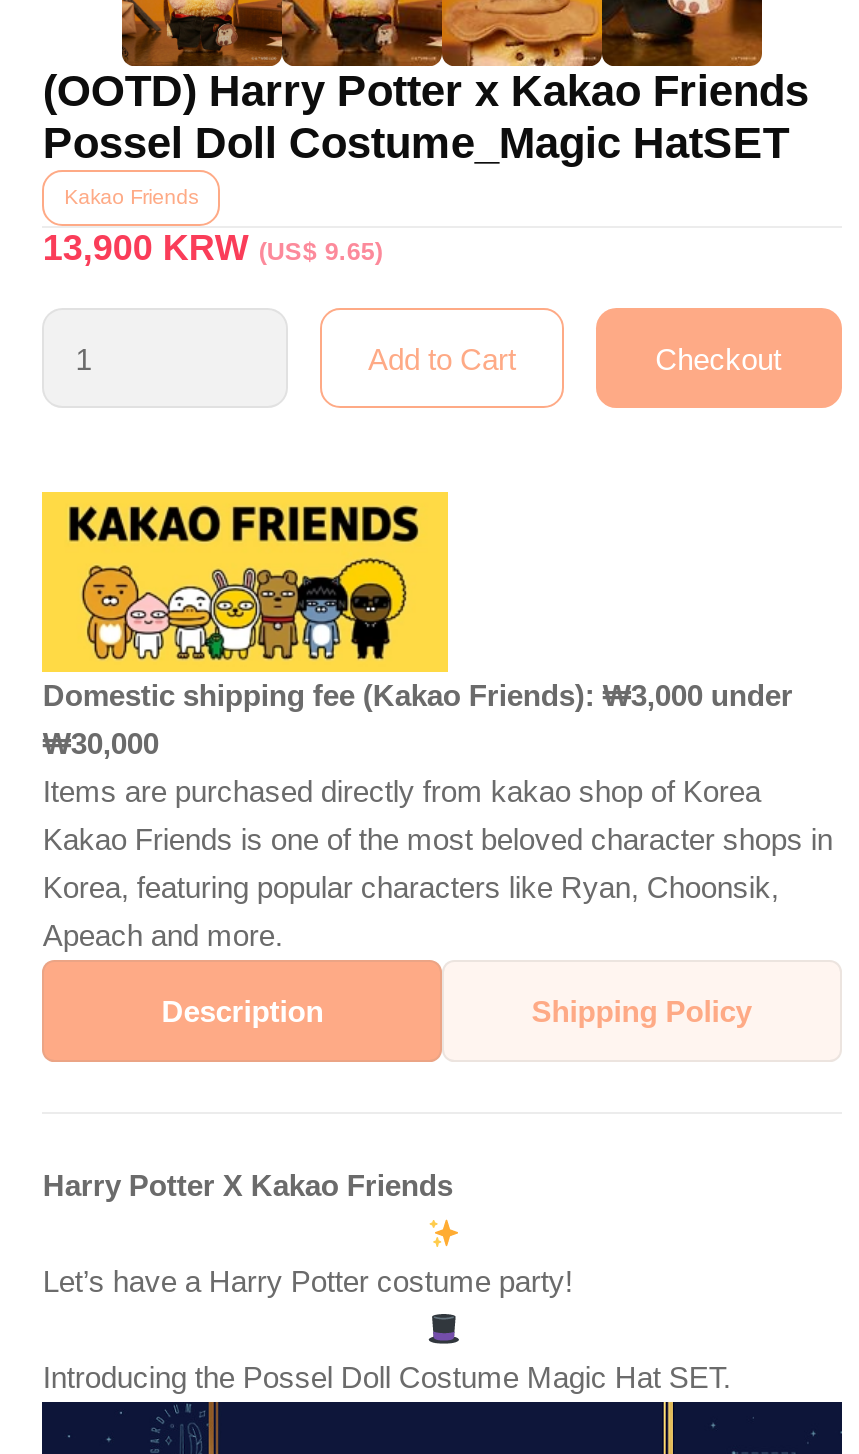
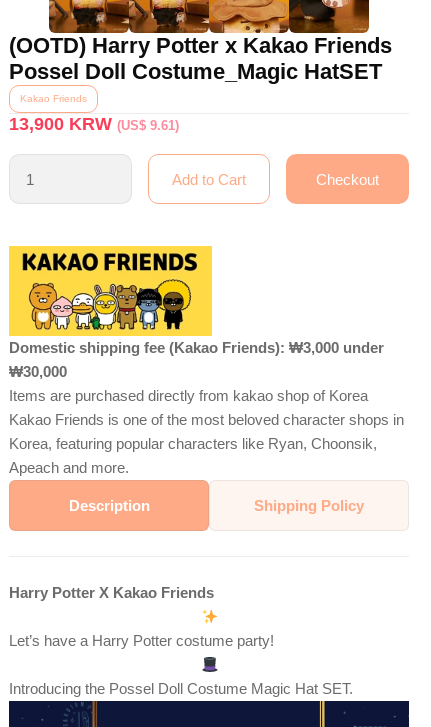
- 13,900 KRW (US$ 9.65)
+ 13,900 KRW (US$ 9.61)
